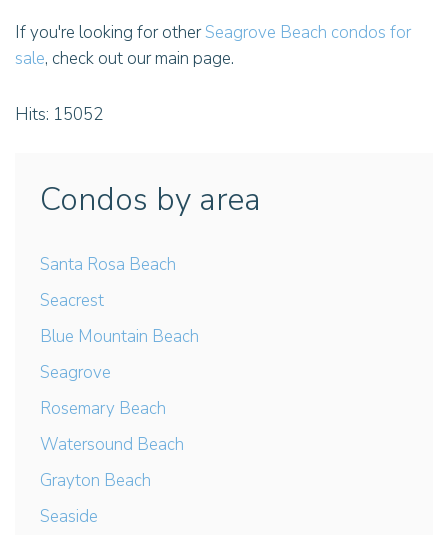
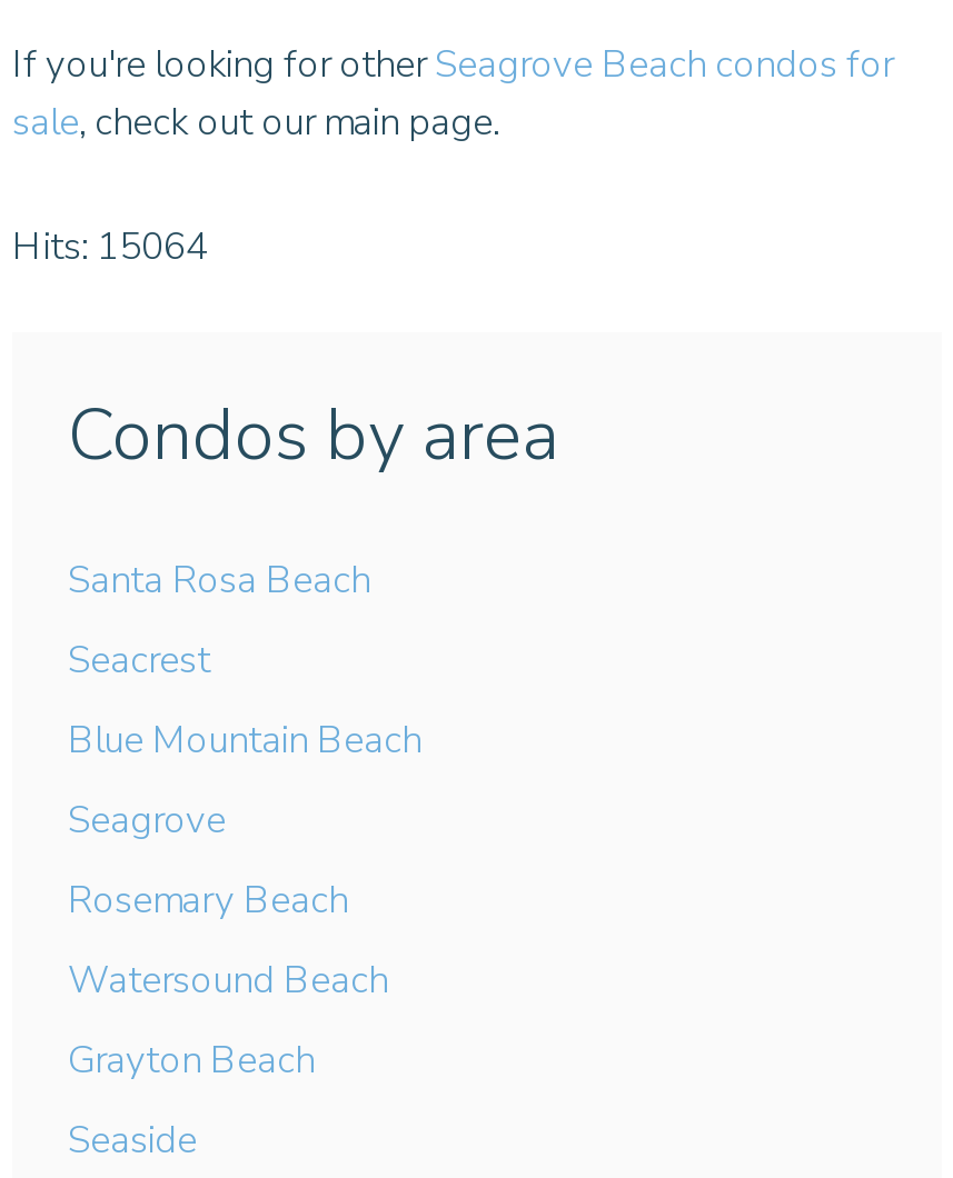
- Hits: 15052
+ Hits: 15064
